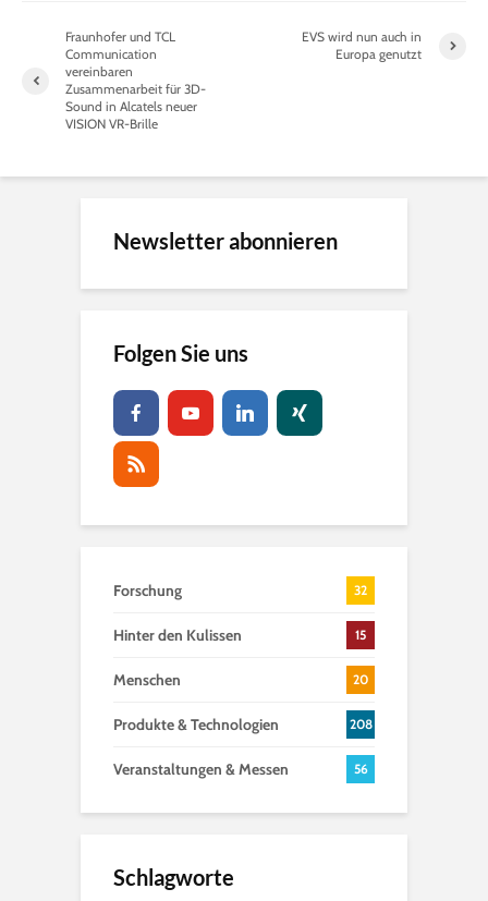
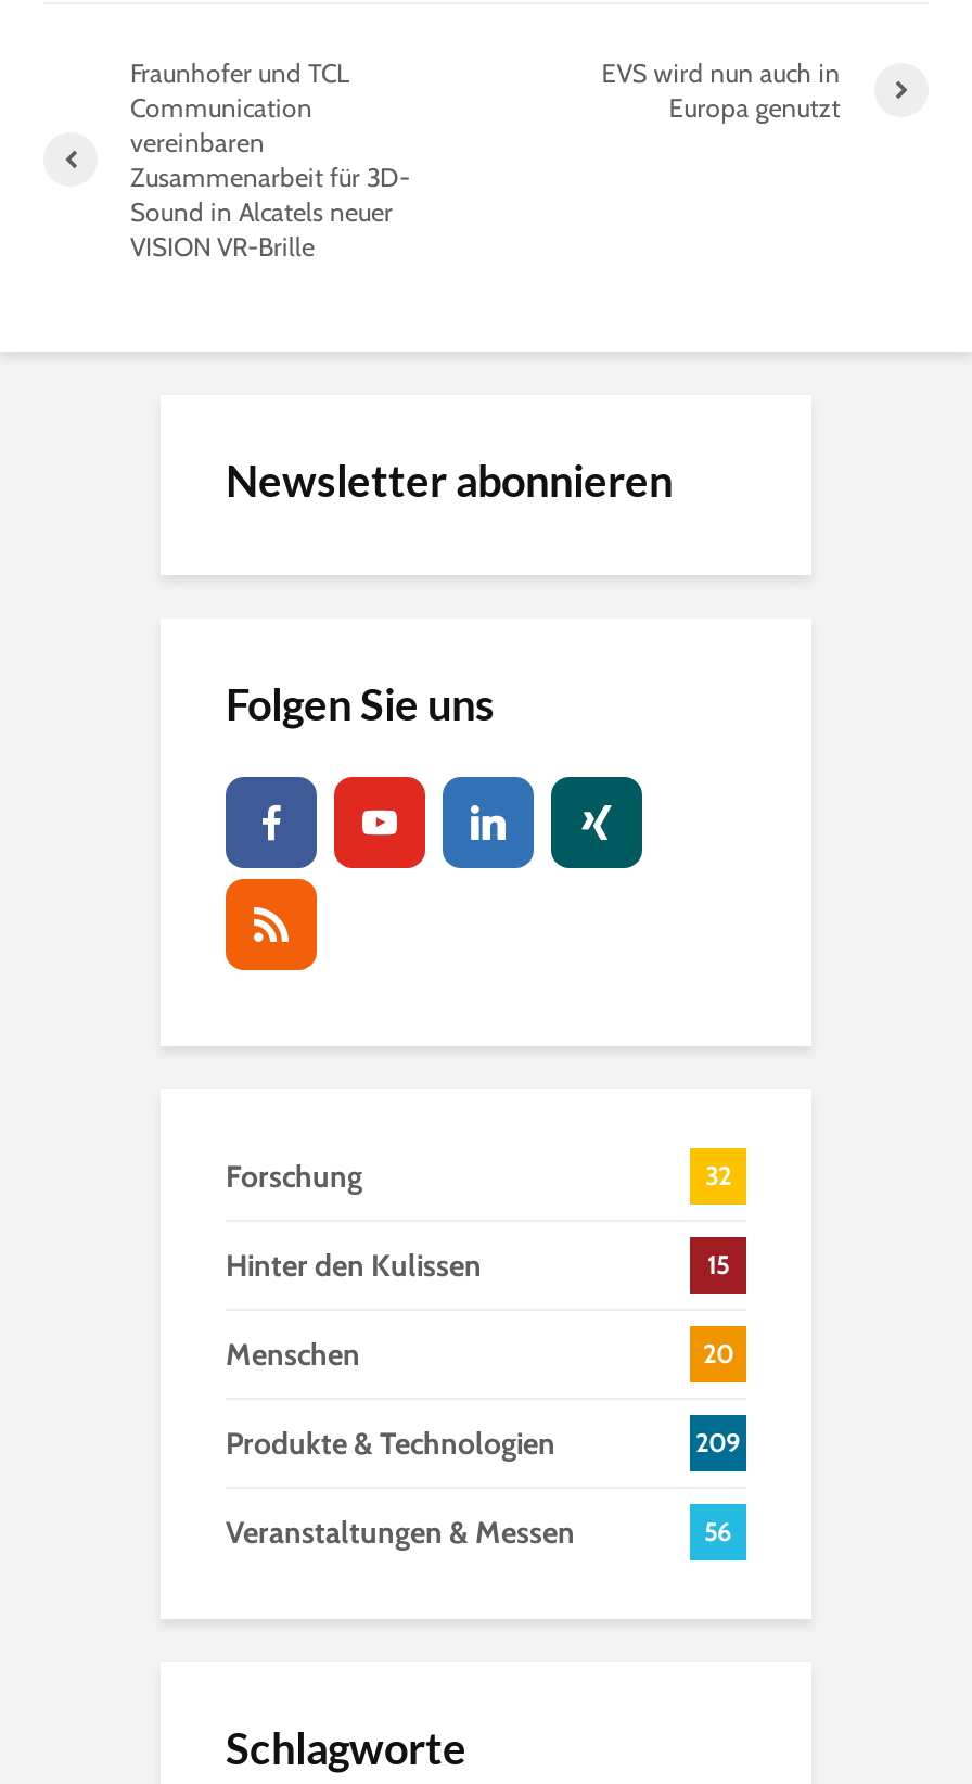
- 208
+ 209
